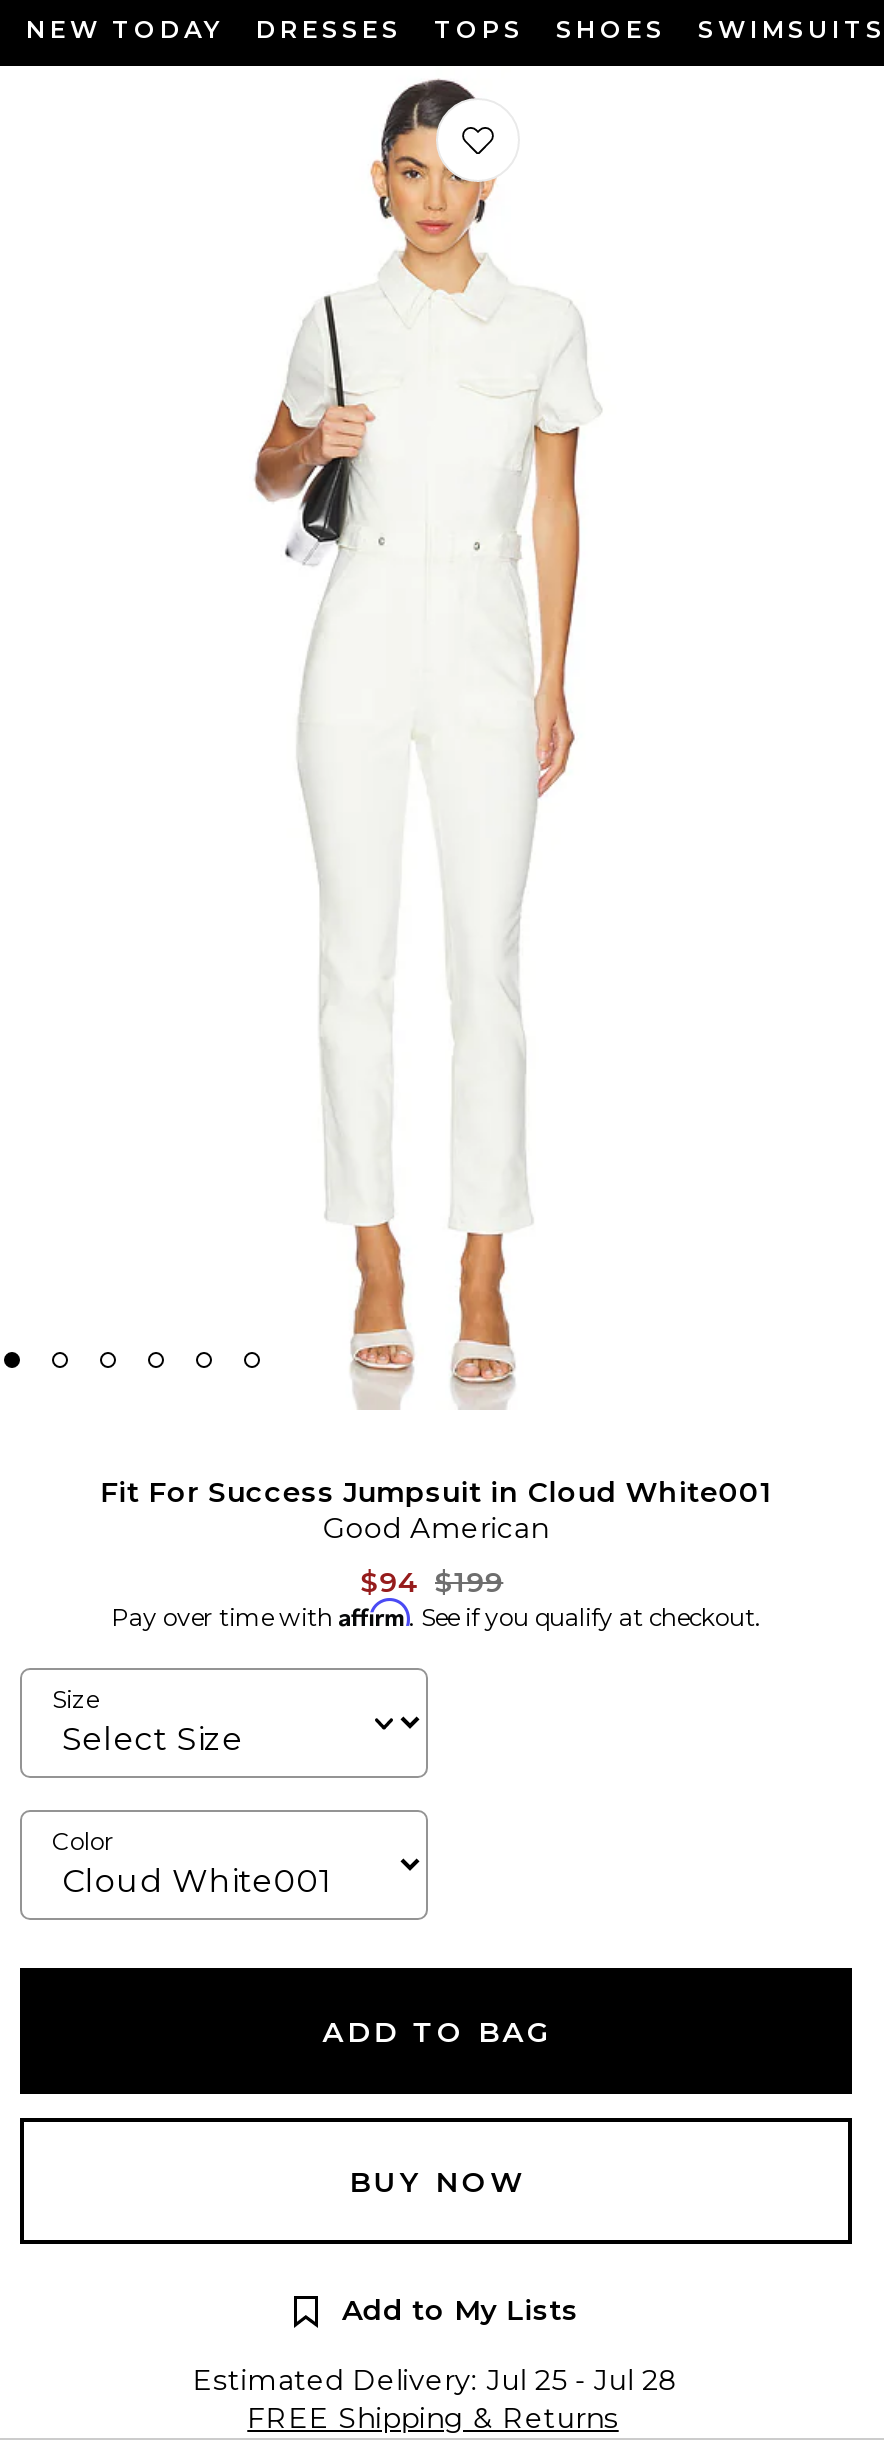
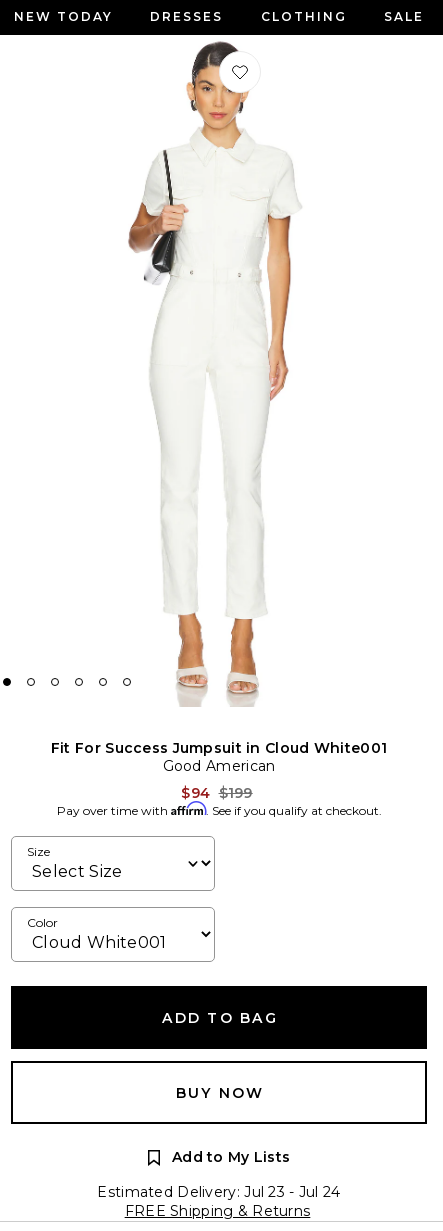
- TOPS
- SHOES
- SWIMSUITS
+ CLOTHING
+ SALE

- Estimated Delivery: Jul 25 - Jul 28
+ Estimated Delivery: Jul 23 - Jul 24
